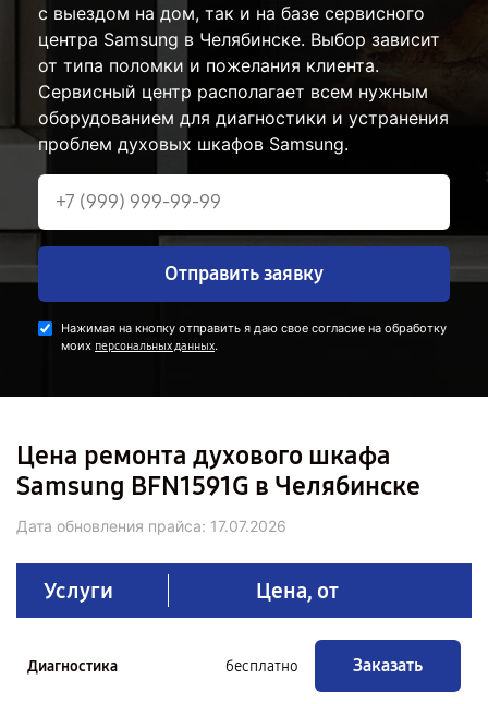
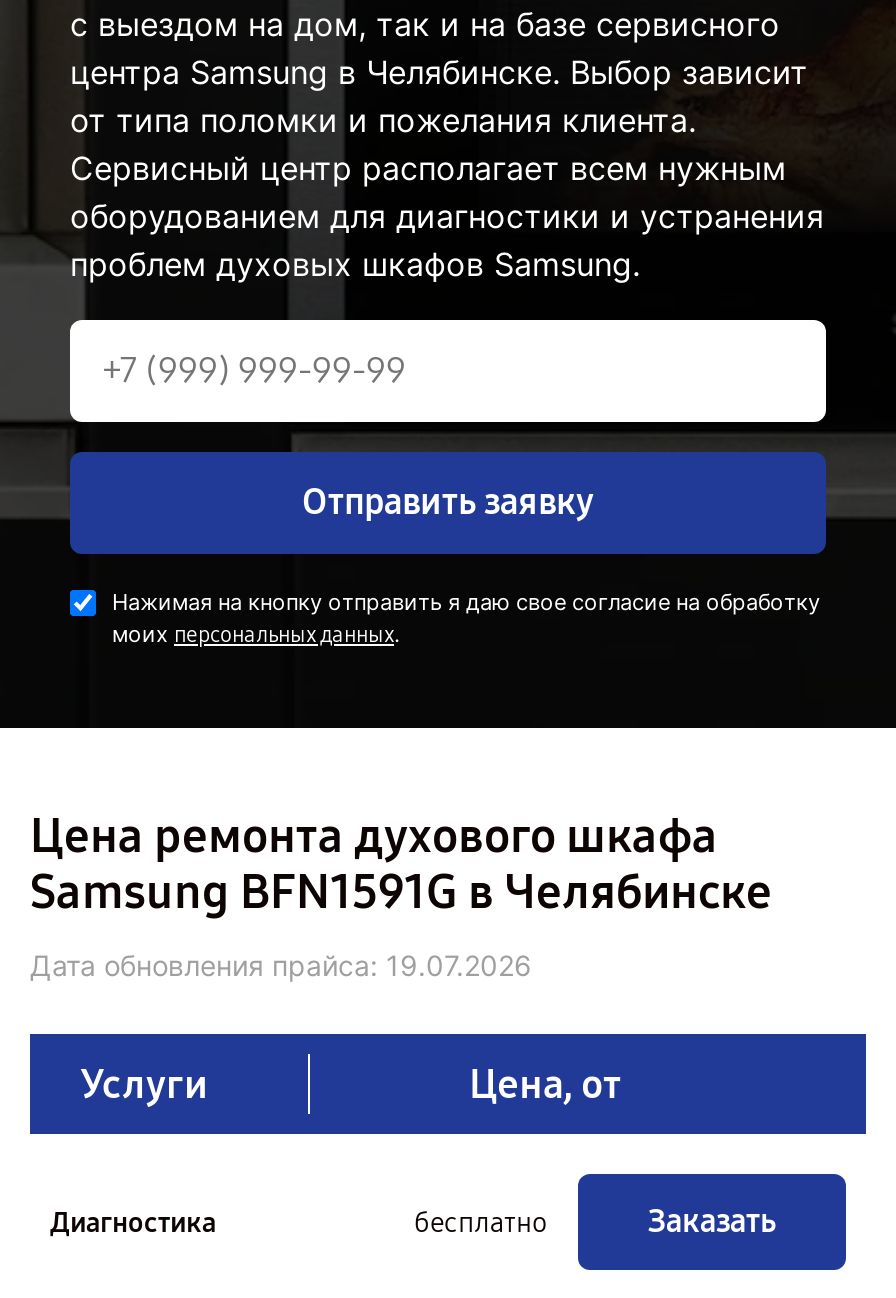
- Дата обновления прайса: 17.07.2026
+ Дата обновления прайса: 19.07.2026
